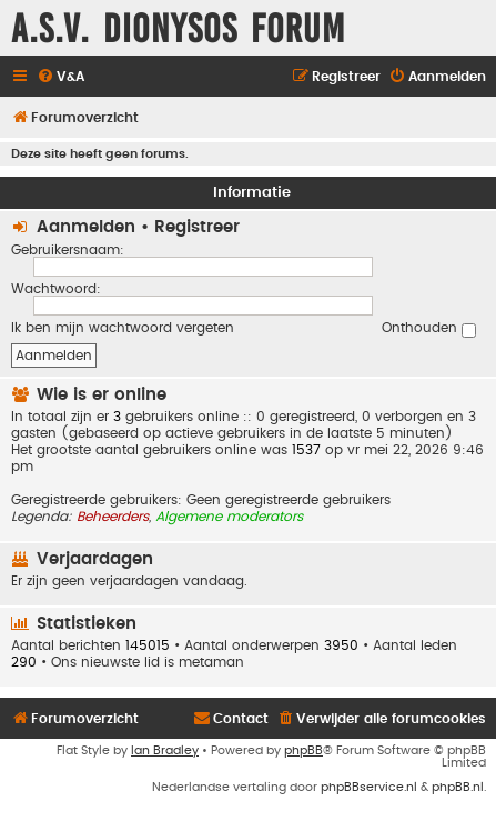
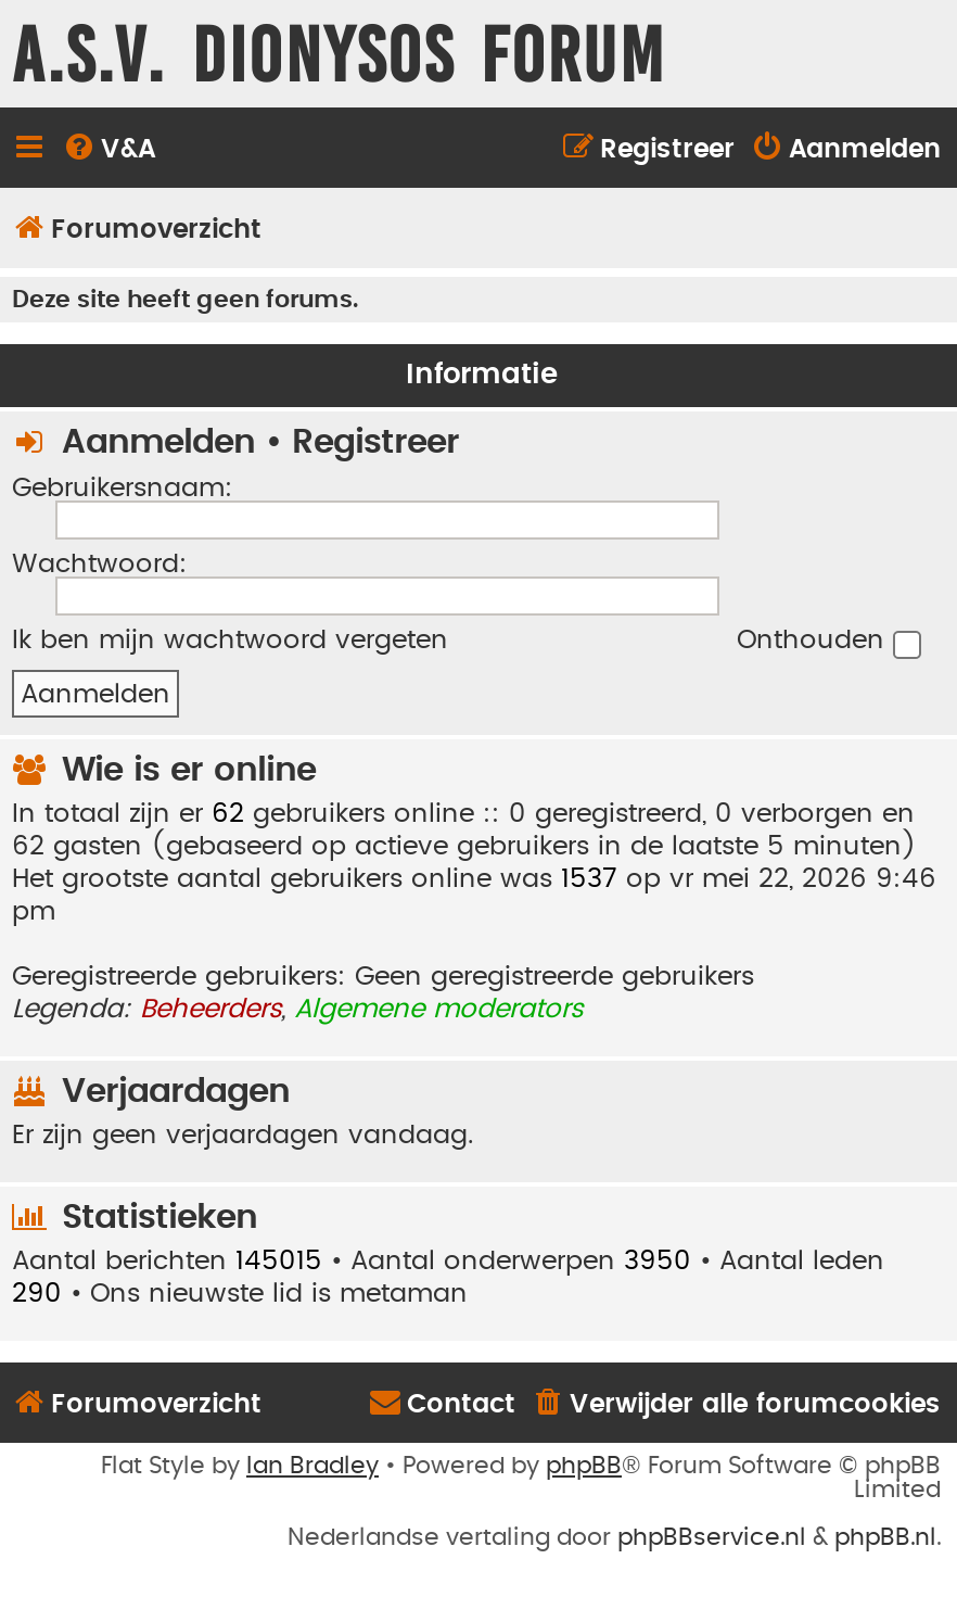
- In totaal zijn er 3 gebruikers online :: 0 geregistreerd, 0 verborgen en 3
- gasten (gebaseerd op actieve gebruikers in de laatste 5 minuten)
+ In totaal zijn er 62 gebruikers online :: 0 geregistreerd, 0 verborgen en
+ 62 gasten (gebaseerd op actieve gebruikers in de laatste 5 minuten)
